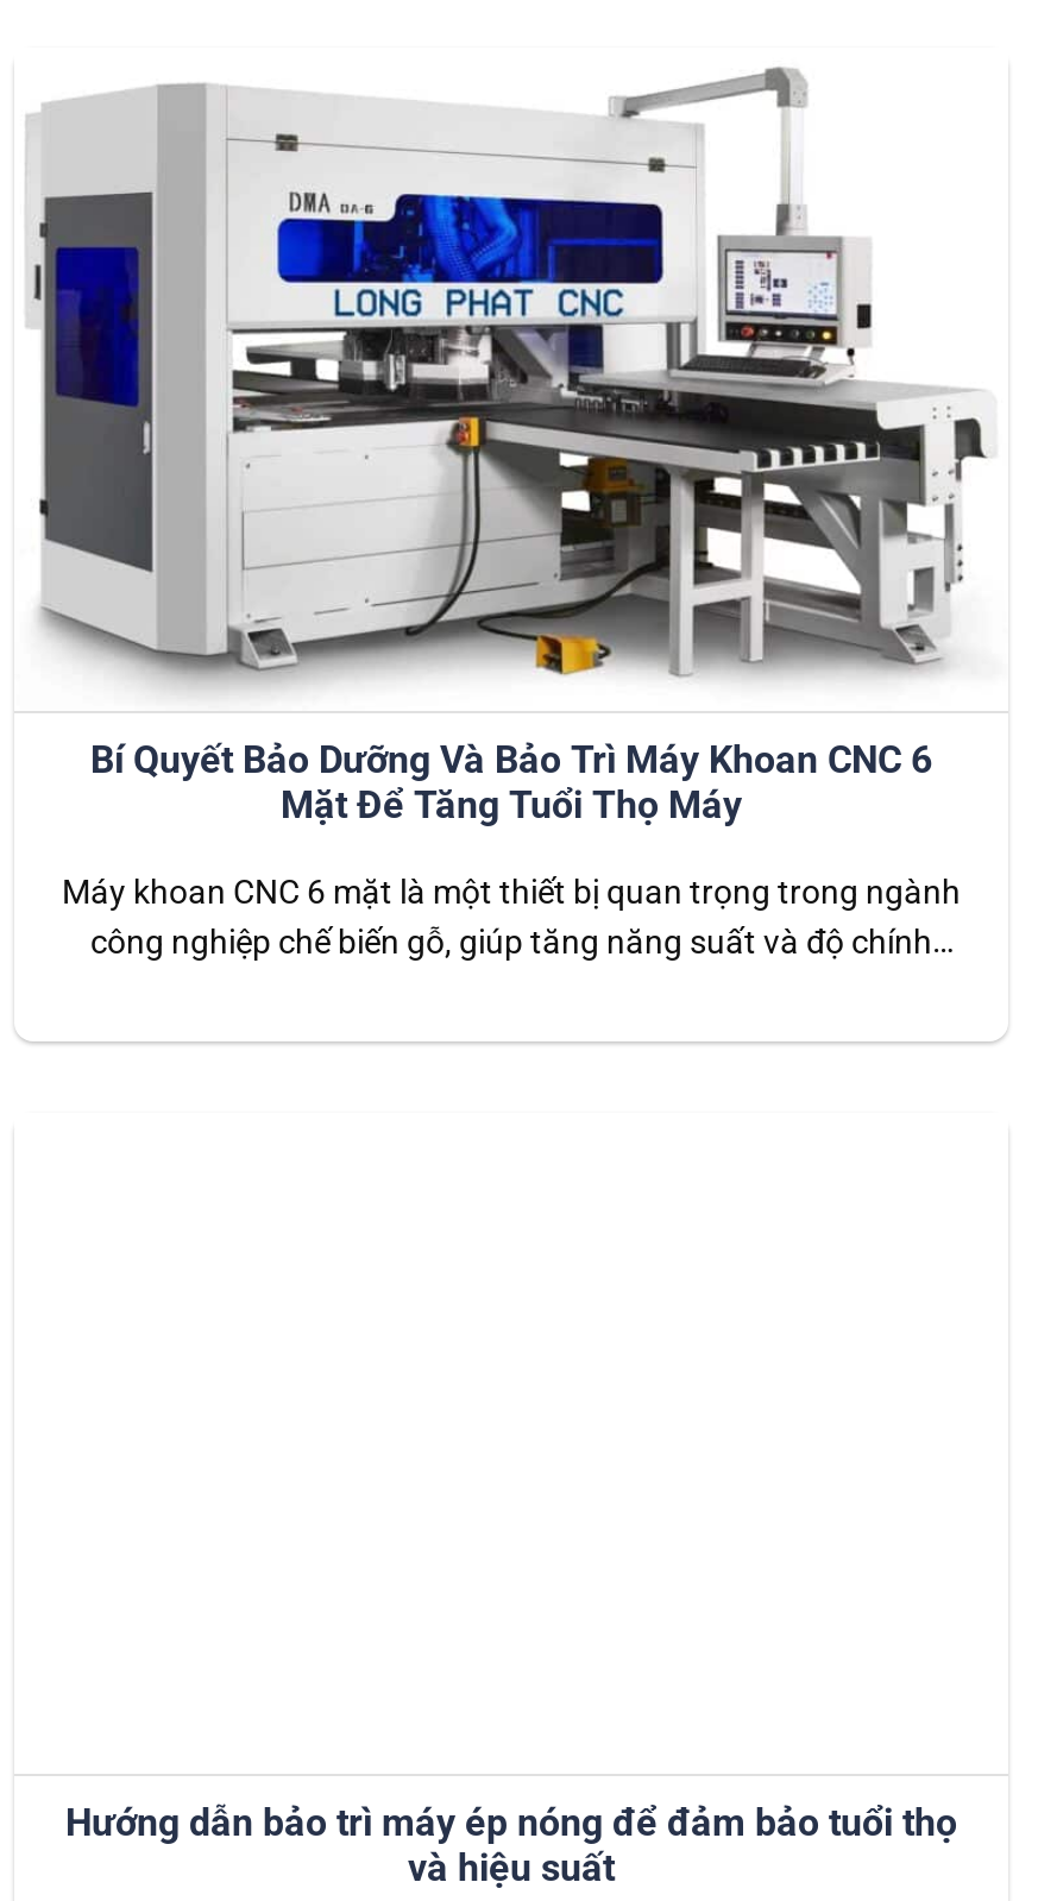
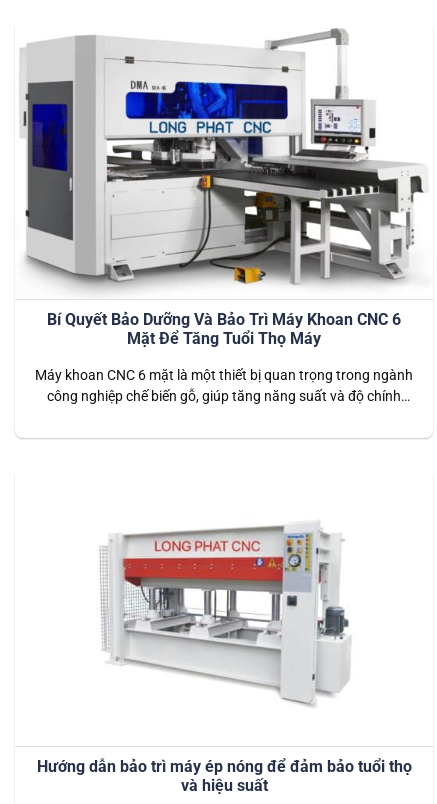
+ [image]
